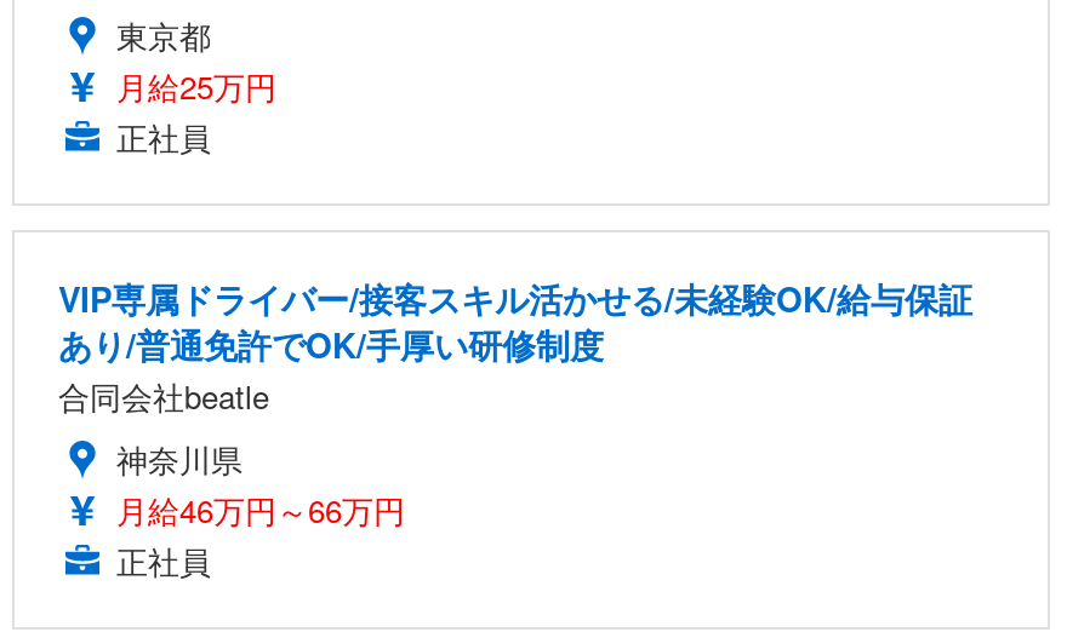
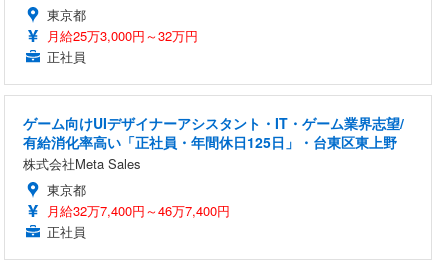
- 月給25万円
+ 月給25万3,000円～32万円

- VIP専属ドライバー/接客スキル活かせる/未経験OK/給与保証
- あり/普通免許でOK/手厚い研修制度
- 合同会社beatle
- 神奈川県
- 月給46万円～66万円
+ ゲーム向けUIデザイナーアシスタント・IT・ゲーム業界志望/
+ 有給消化率高い「正社員・年間休日125日」・台東区東上野
+ 株式会社Meta Sales
+ 東京都
+ 月給32万7,400円～46万7,400円
